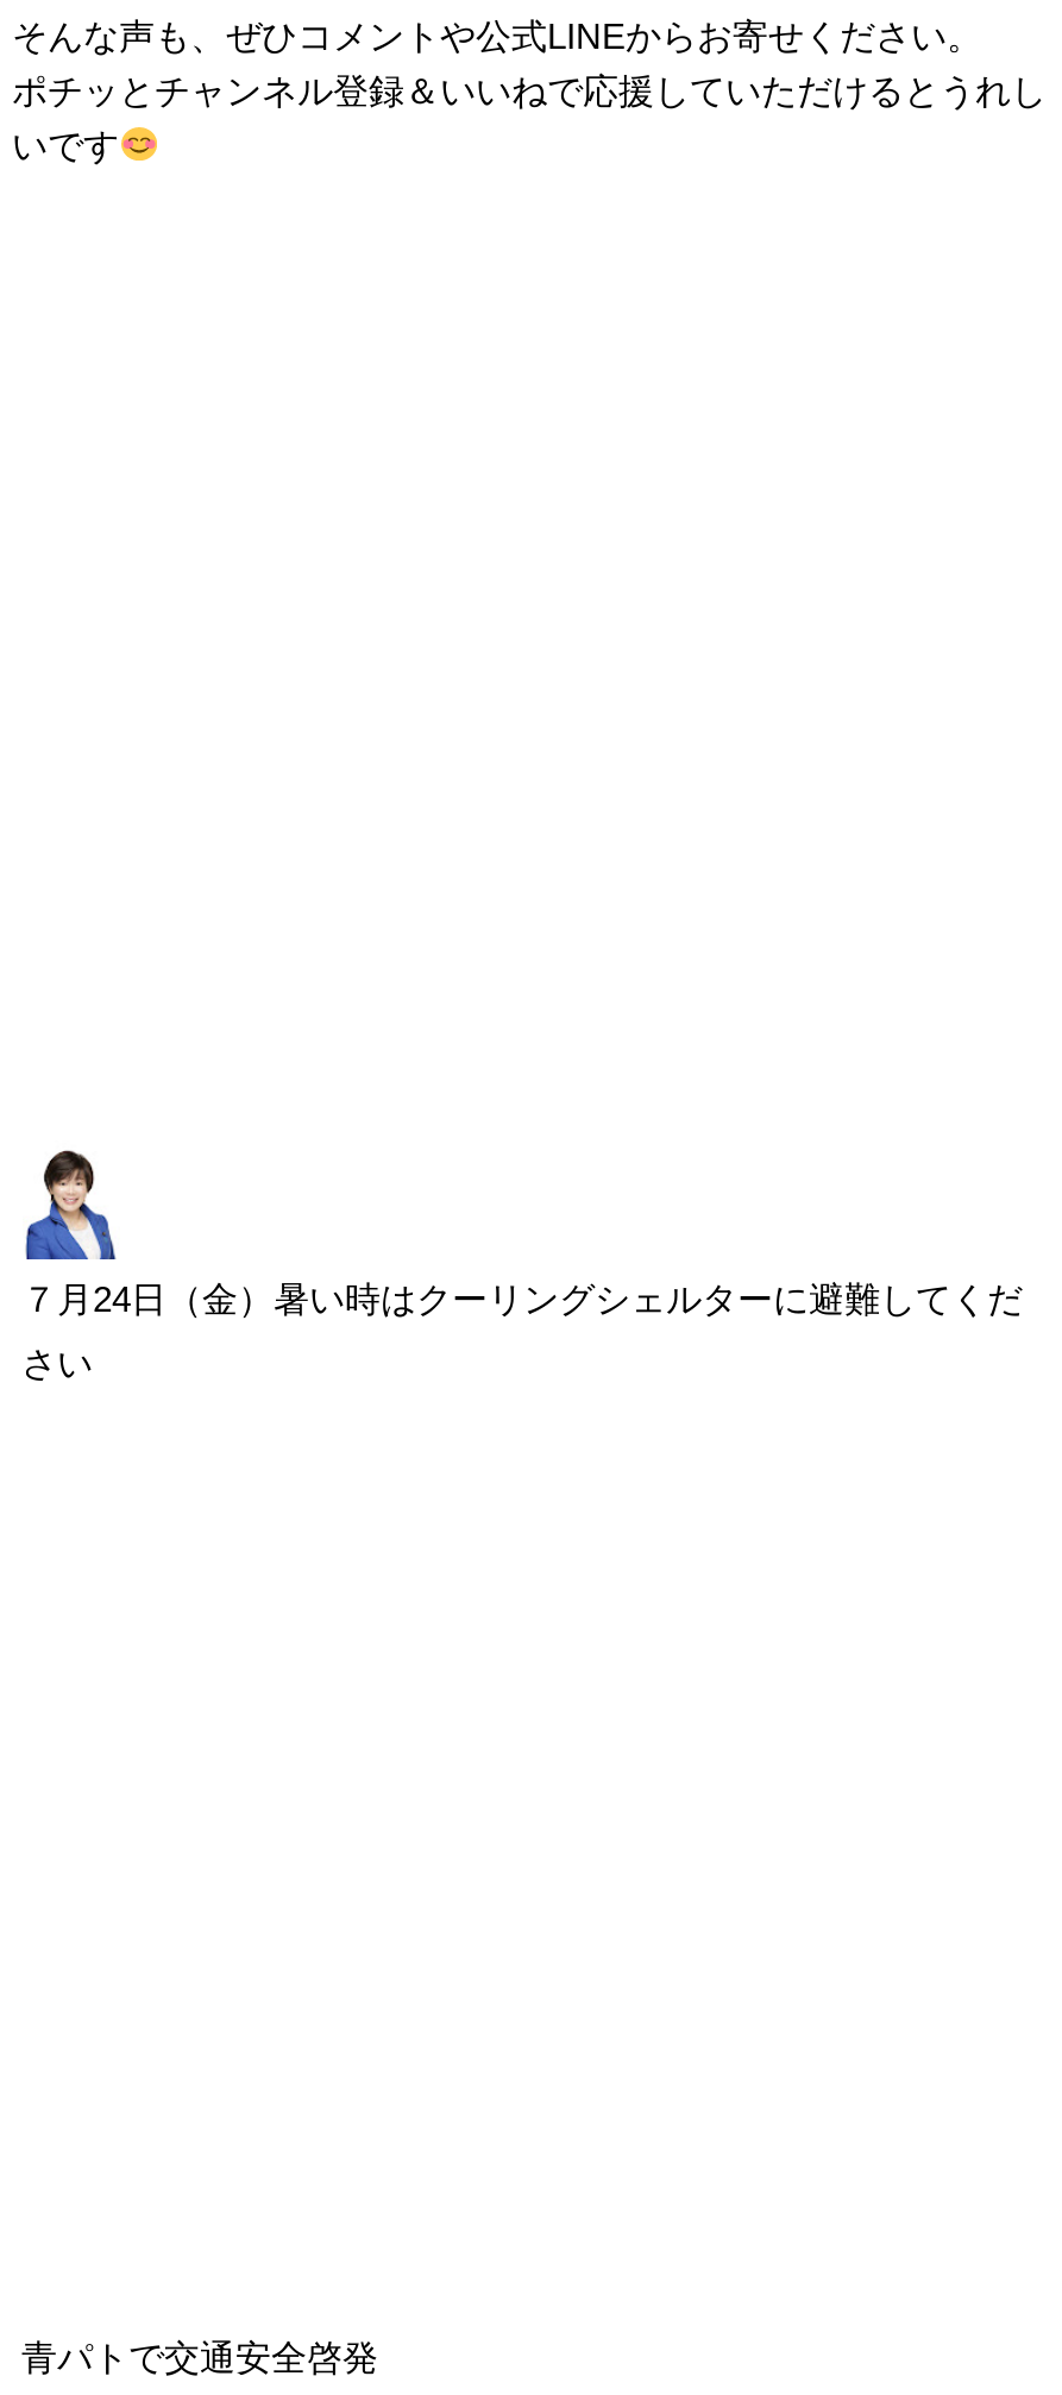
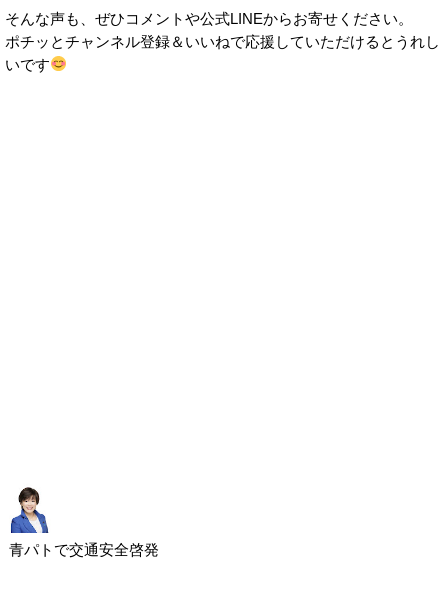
- ７月24日（金）暑い時はクーリングシェルターに避難してくだ
- さい
